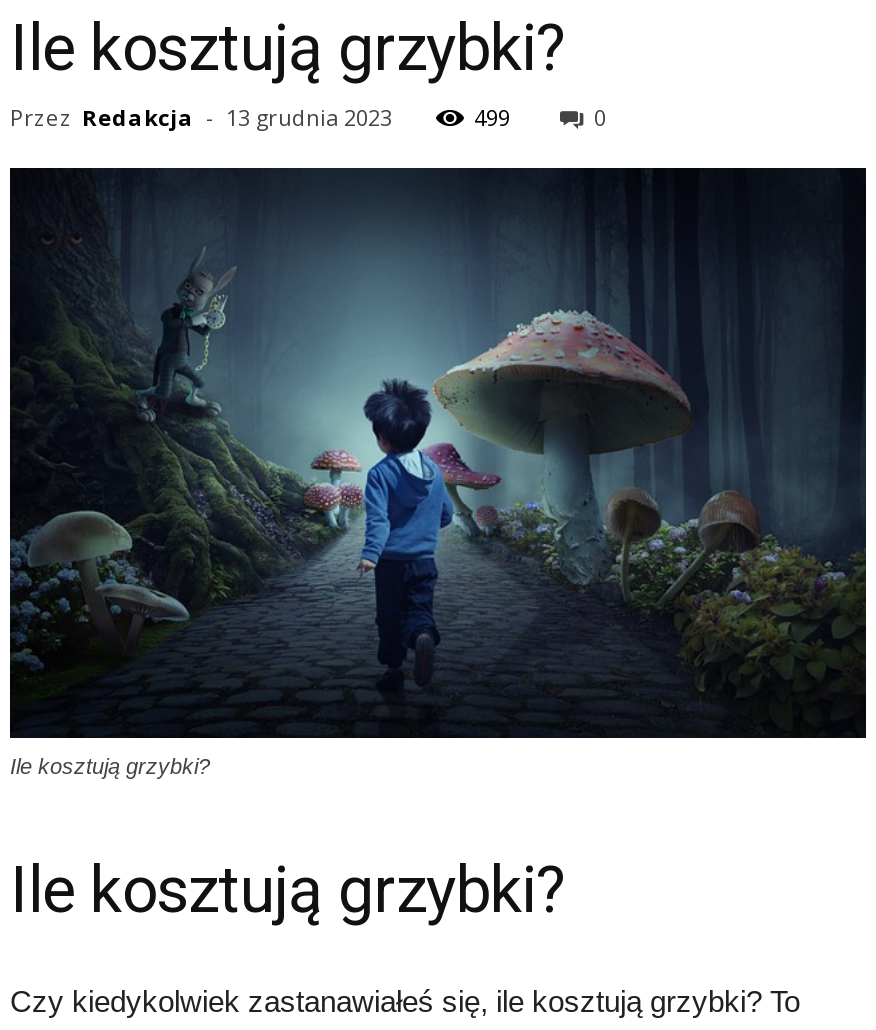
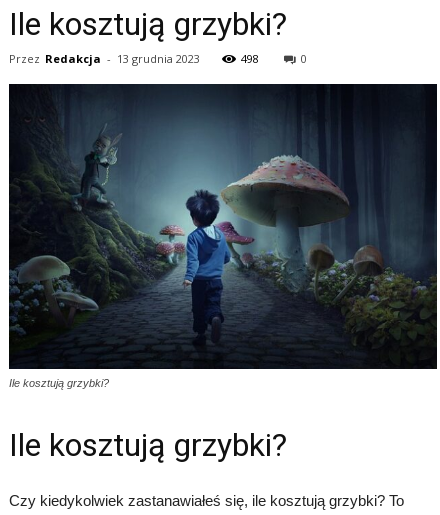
- 499
+ 498
